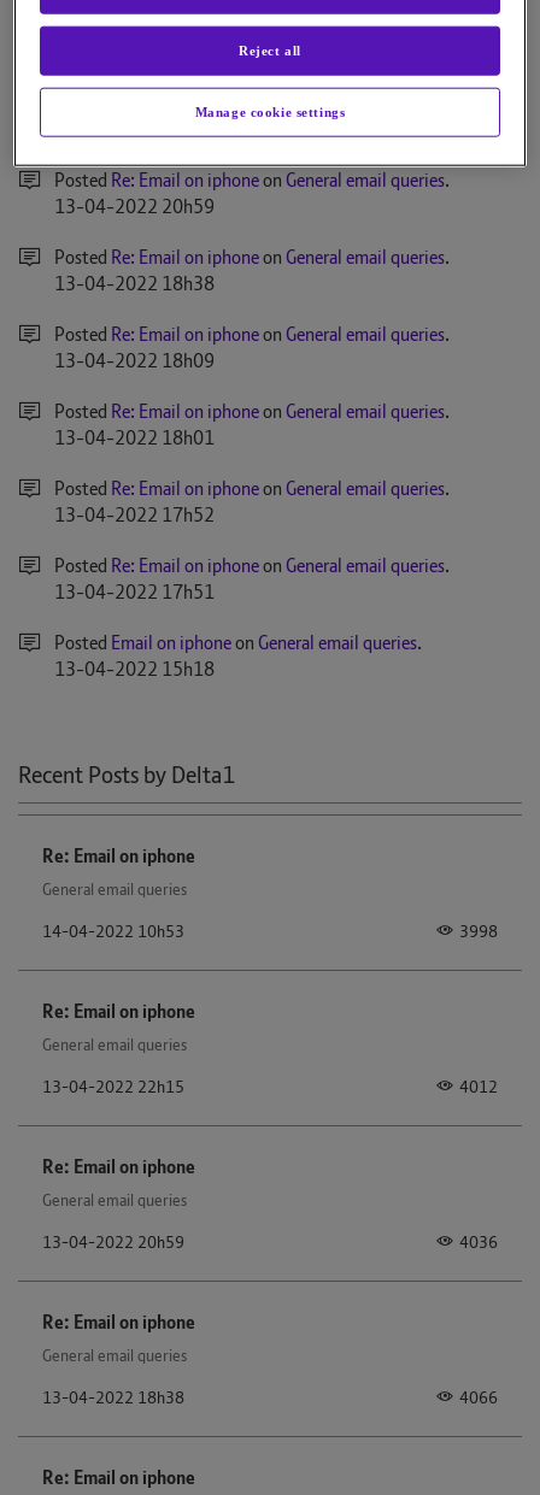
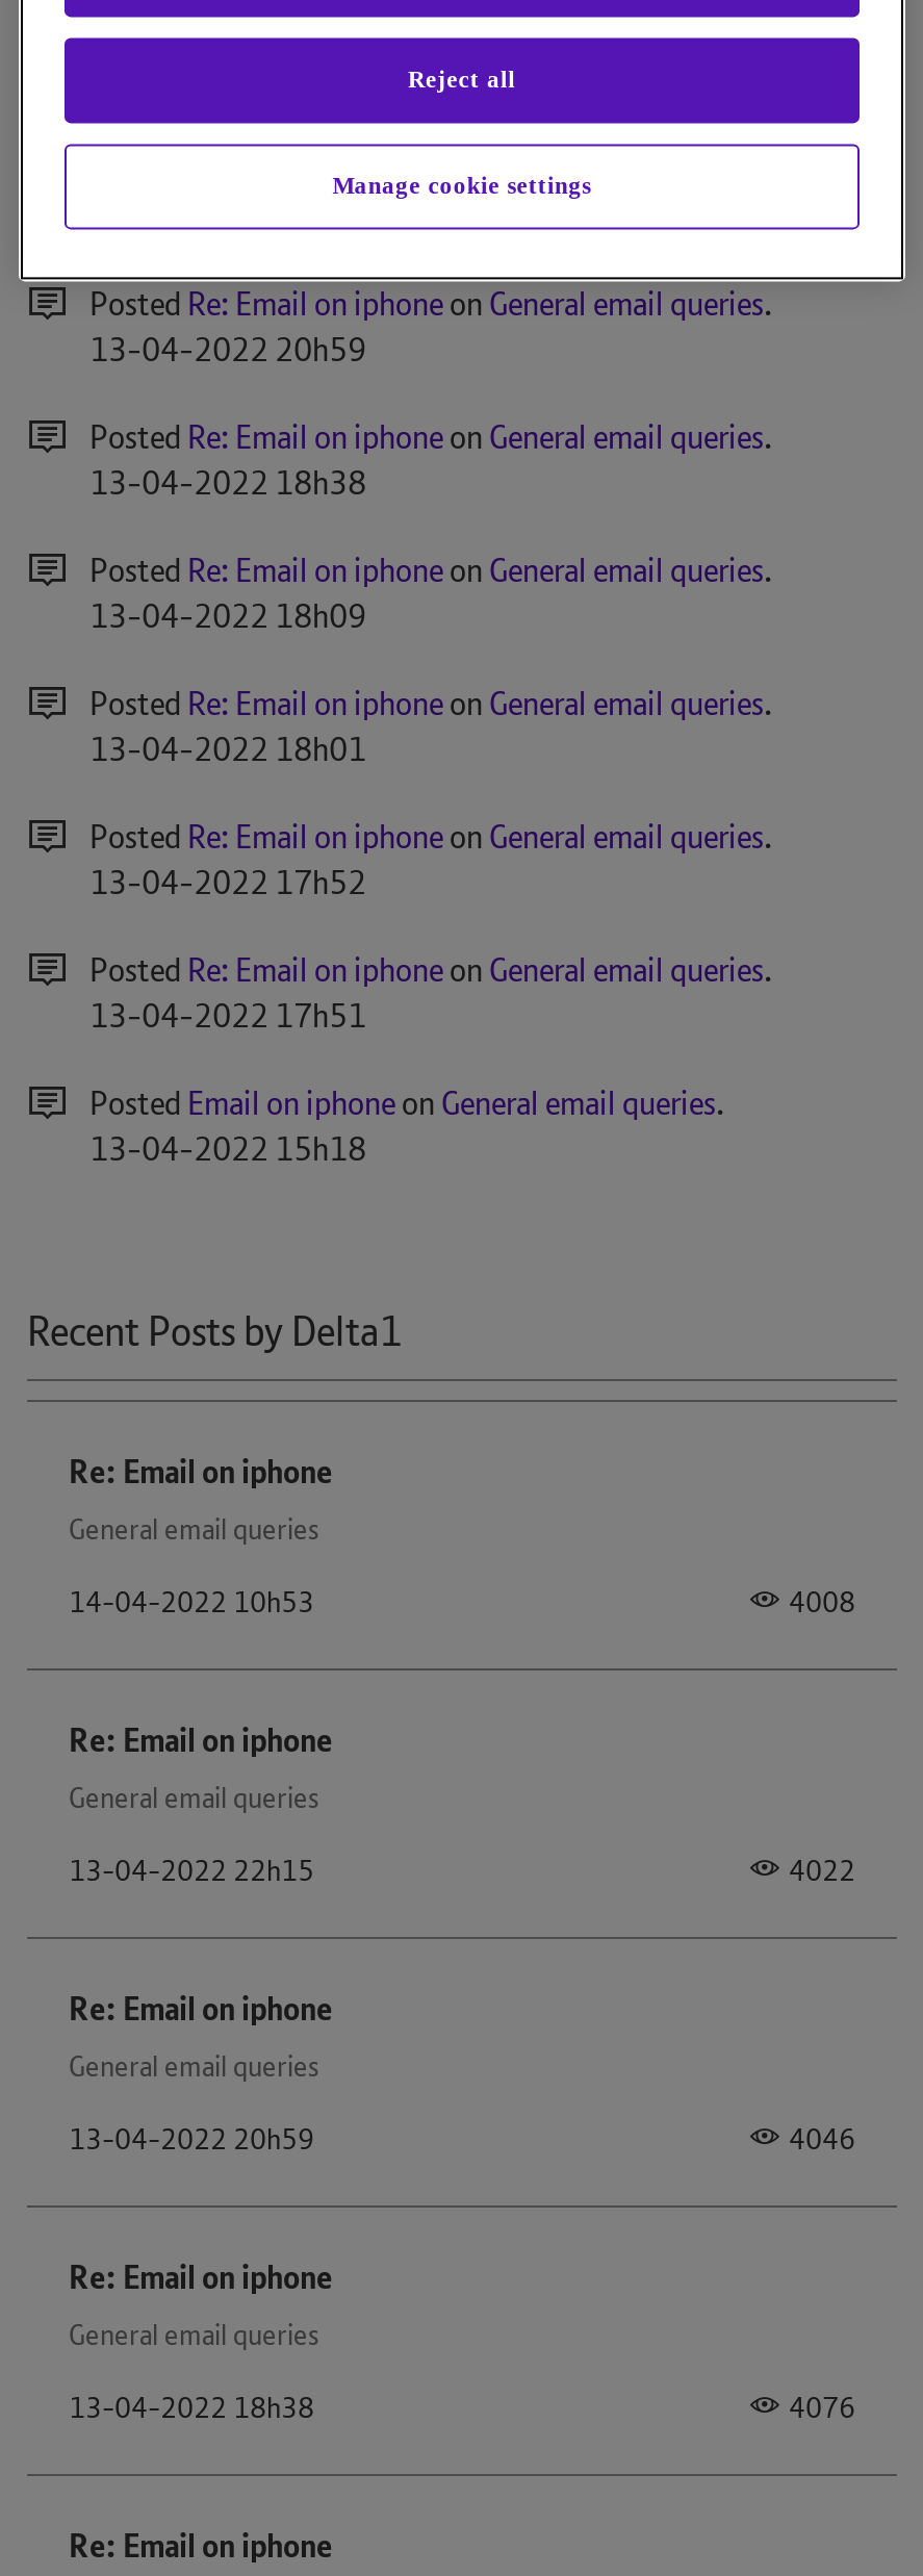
- 3998
+ 4008

- 4012
+ 4022

- 4036
+ 4046

- 4066
+ 4076
